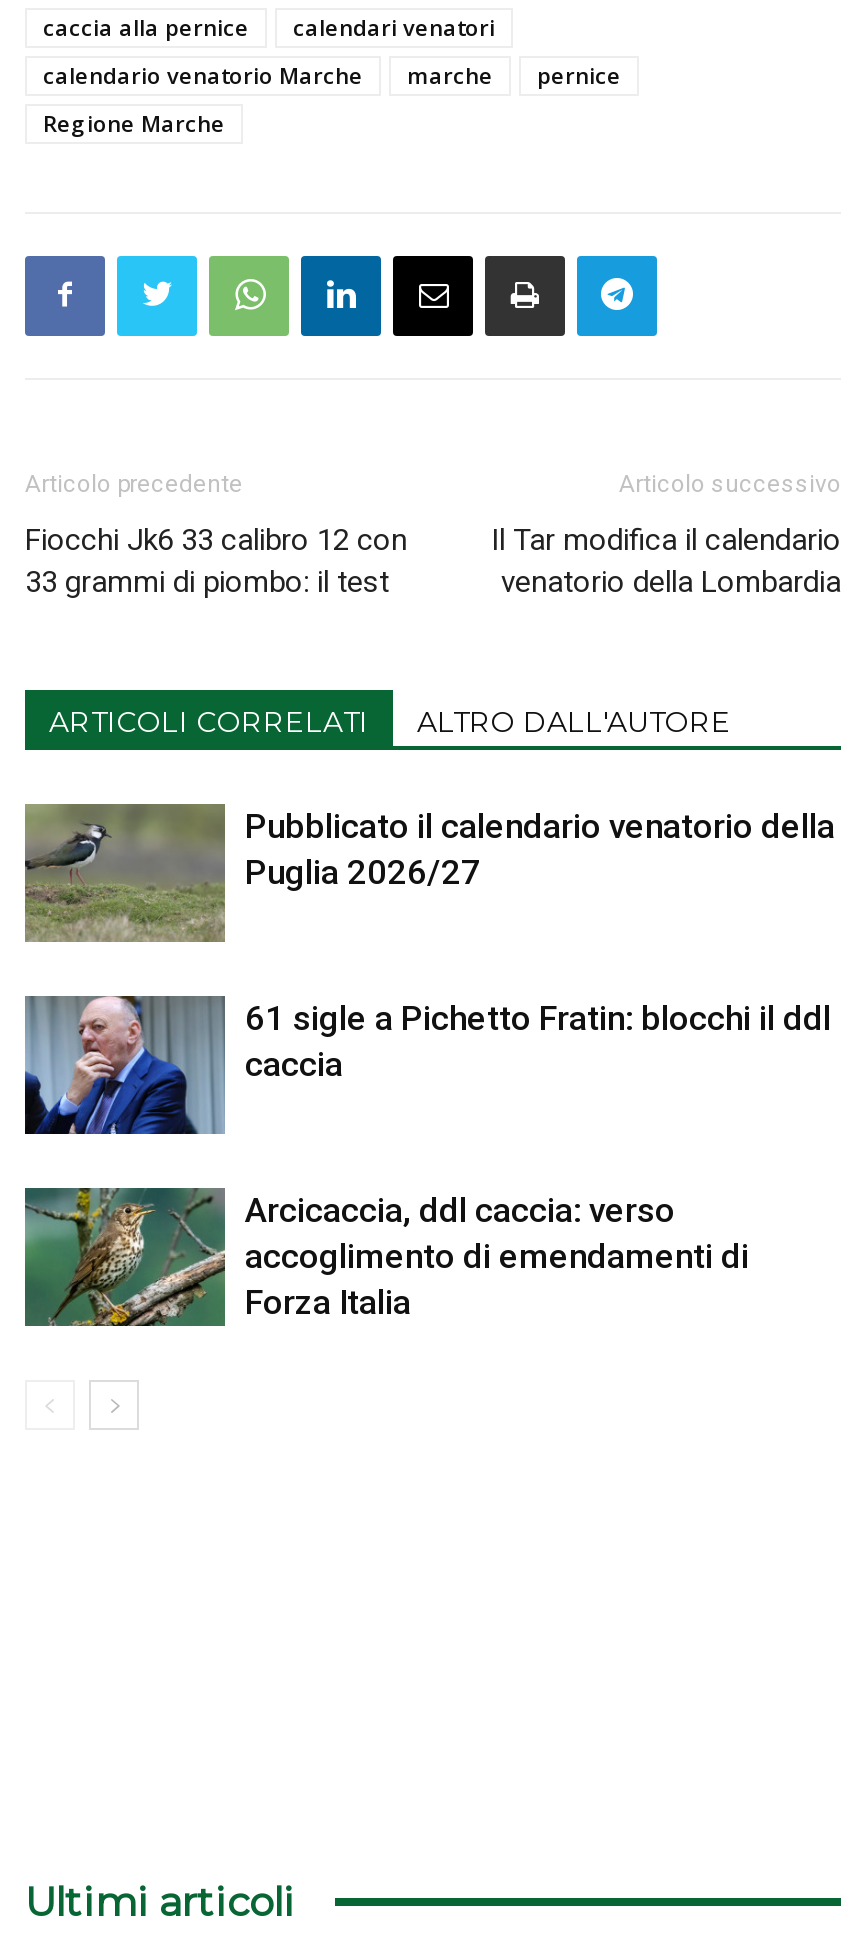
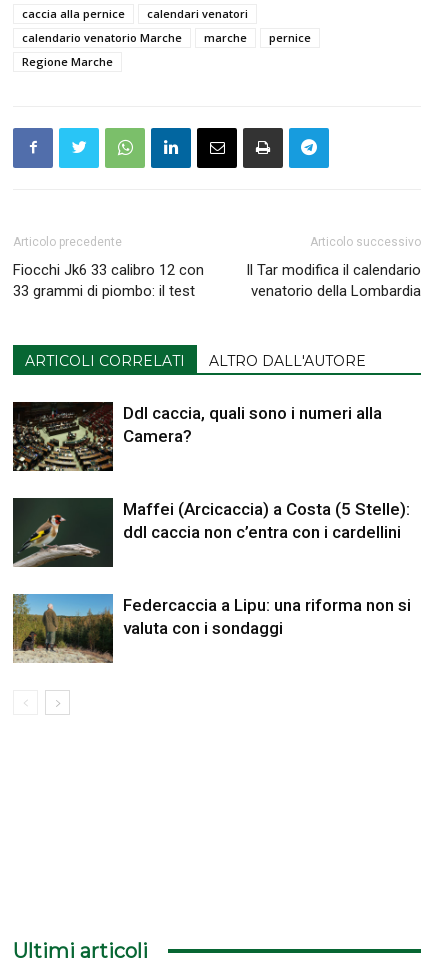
- [image]
- Pubblicato il calendario venatorio della
- Puglia 2026/27
+ [image]
+ Ddl caccia, quali sono i numeri alla
+ Camera?

- [image]
- 61 sigle a Pichetto Fratin: blocchi il ddl
- caccia
+ [image]
+ Maffei (Arcicaccia) a Costa (5 Stelle):
+ ddl caccia non c’entra con i cardellini

- [image]
- Arcicaccia, ddl caccia: verso
- accoglimento di emendamenti di
- Forza Italia
+ [image]
+ Federcaccia a Lipu: una riforma non si
+ valuta con i sondaggi
